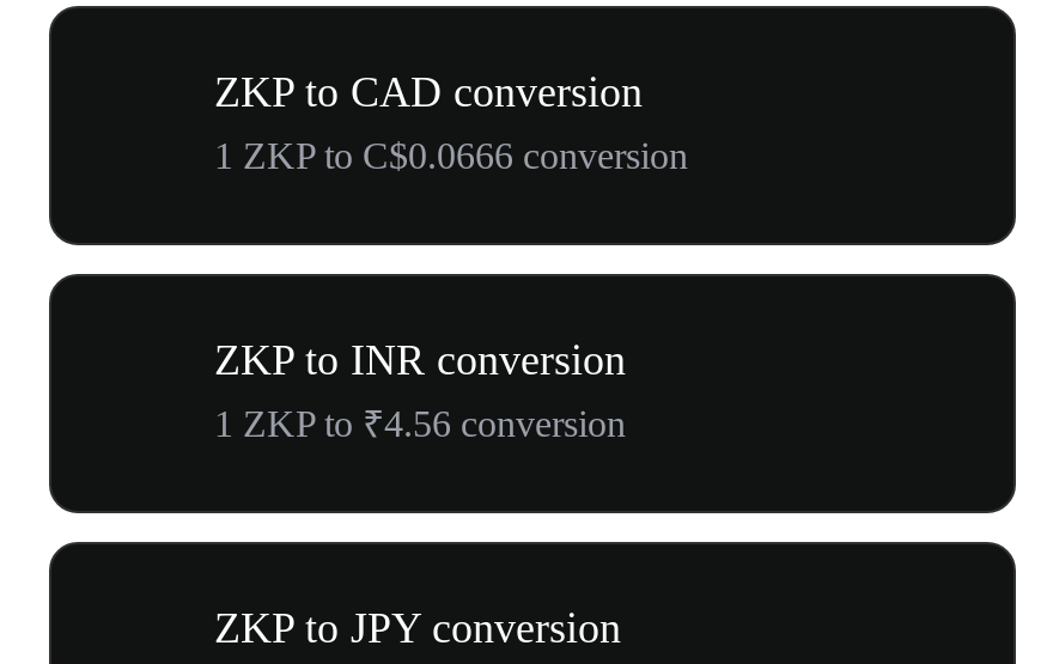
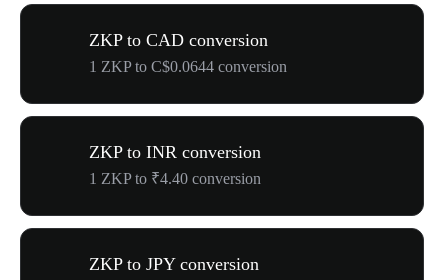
- 1 ZKP to C$0.0666 conversion
+ 1 ZKP to C$0.0644 conversion

- 1 ZKP to ₹4.56 conversion
+ 1 ZKP to ₹4.40 conversion
